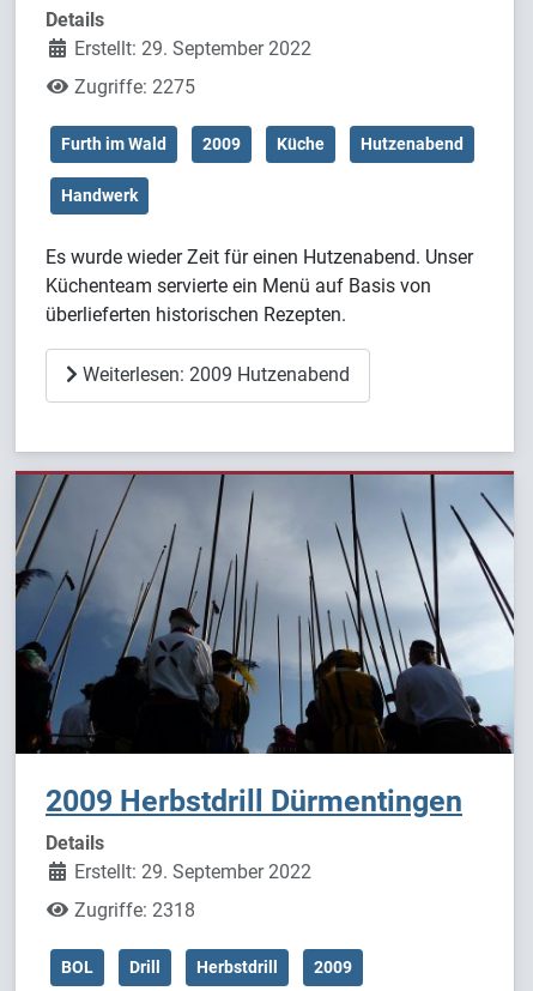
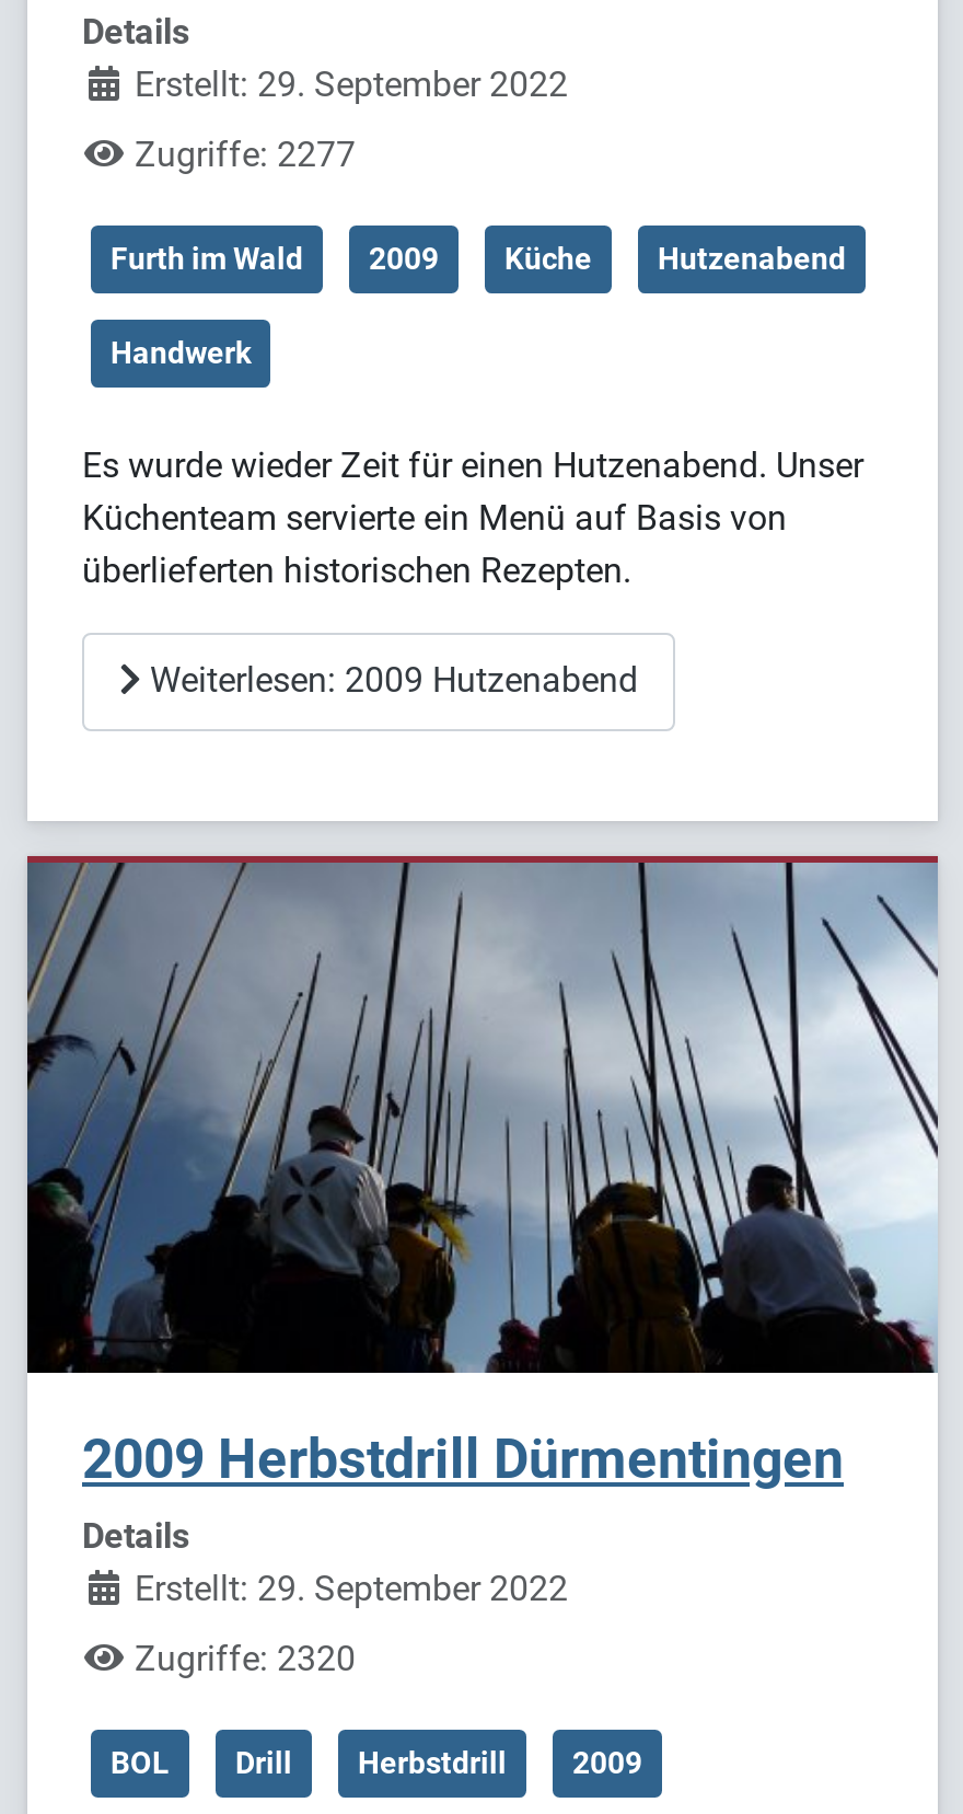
- Zugriffe: 2275
+ Zugriffe: 2277

- Zugriffe: 2318
+ Zugriffe: 2320
